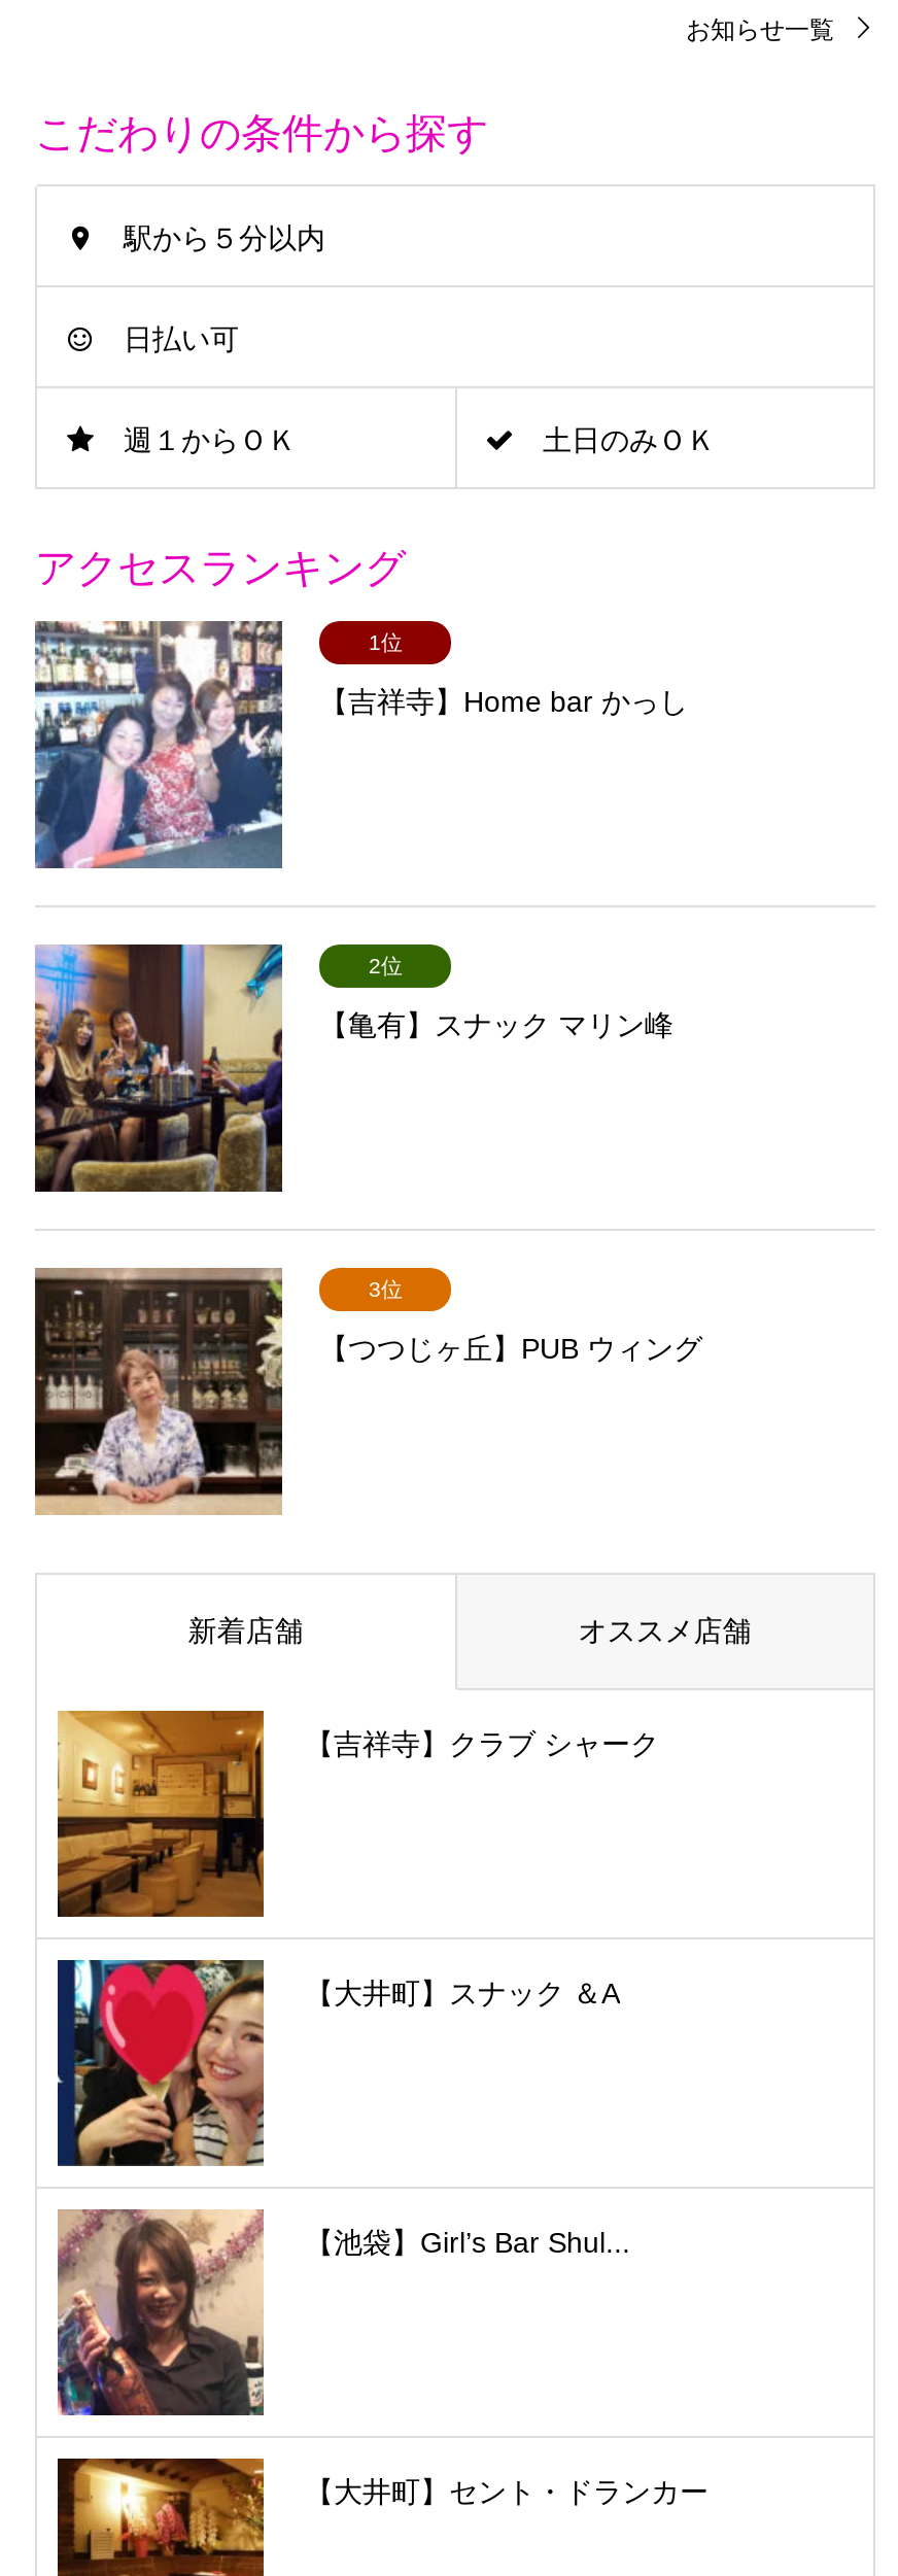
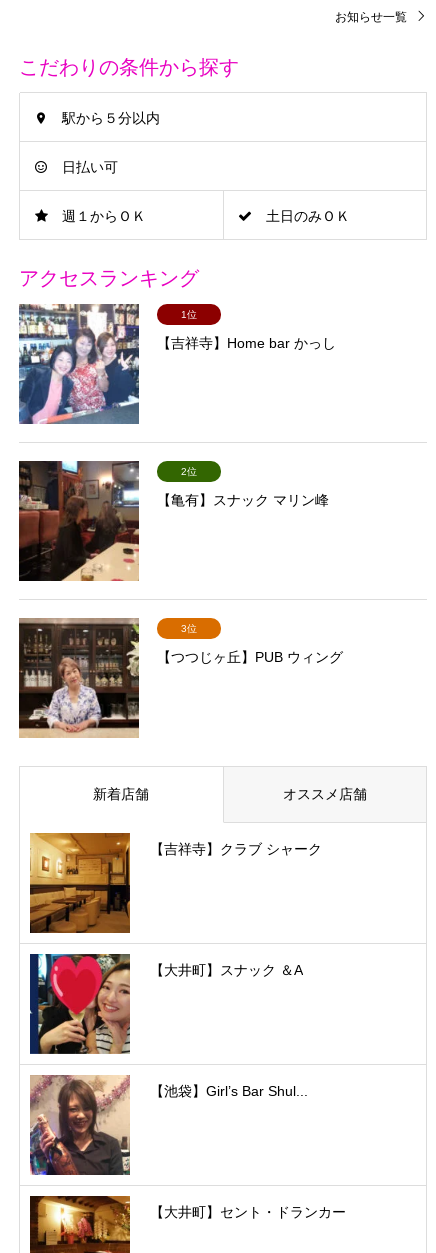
- [image]
+ [image]
